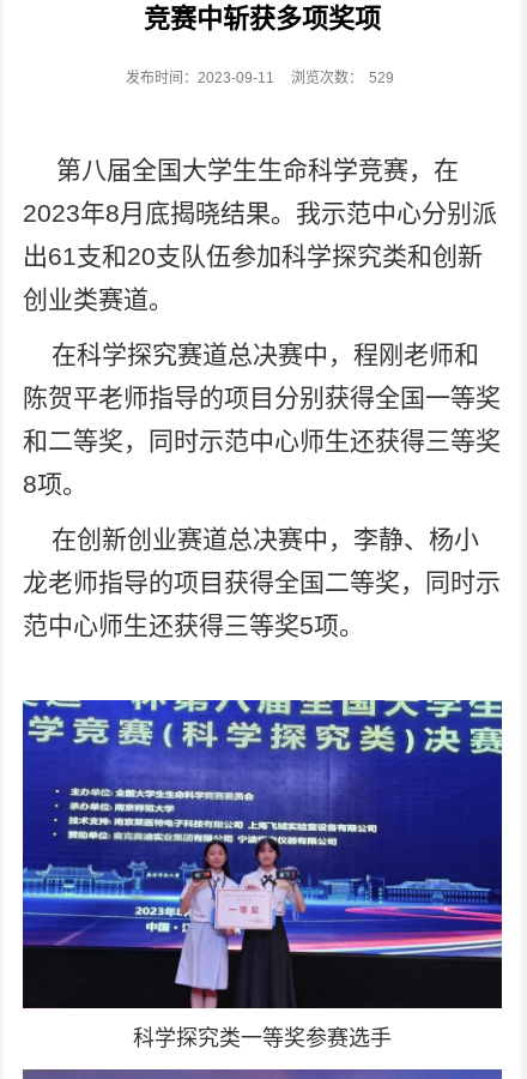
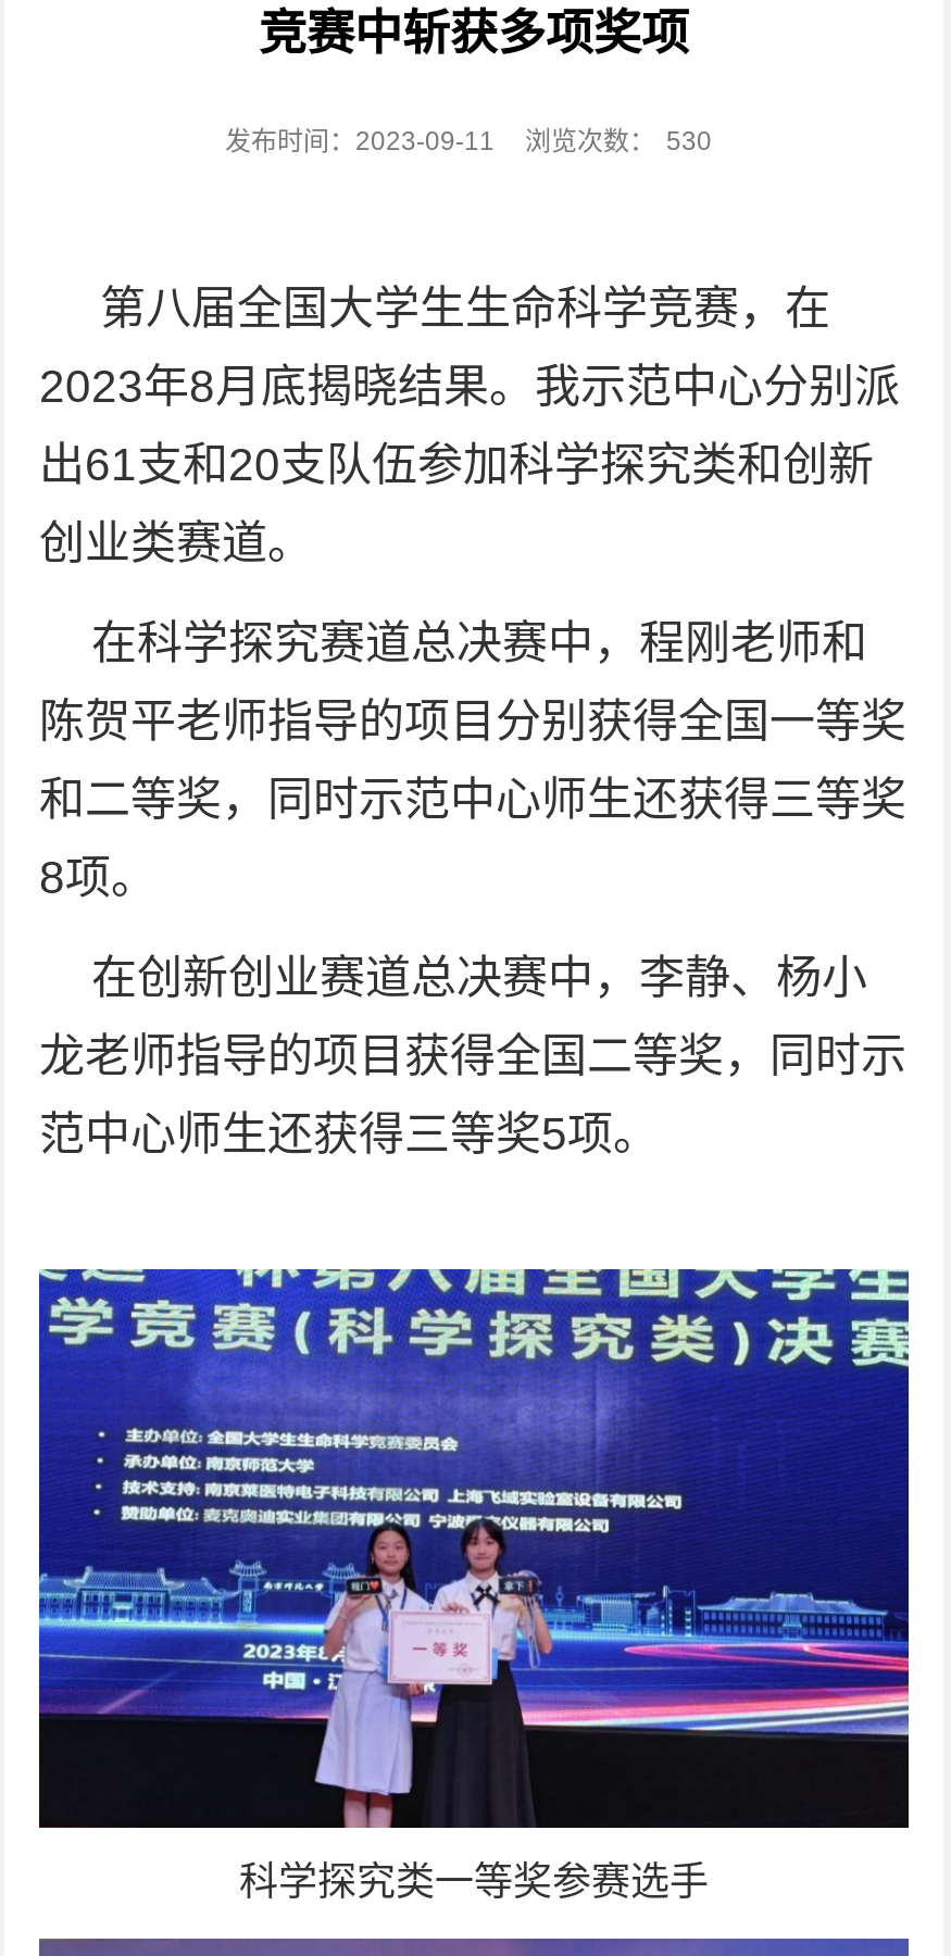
- 发布时间：2023-09-11 浏览次数： 529
+ 发布时间：2023-09-11 浏览次数： 530
